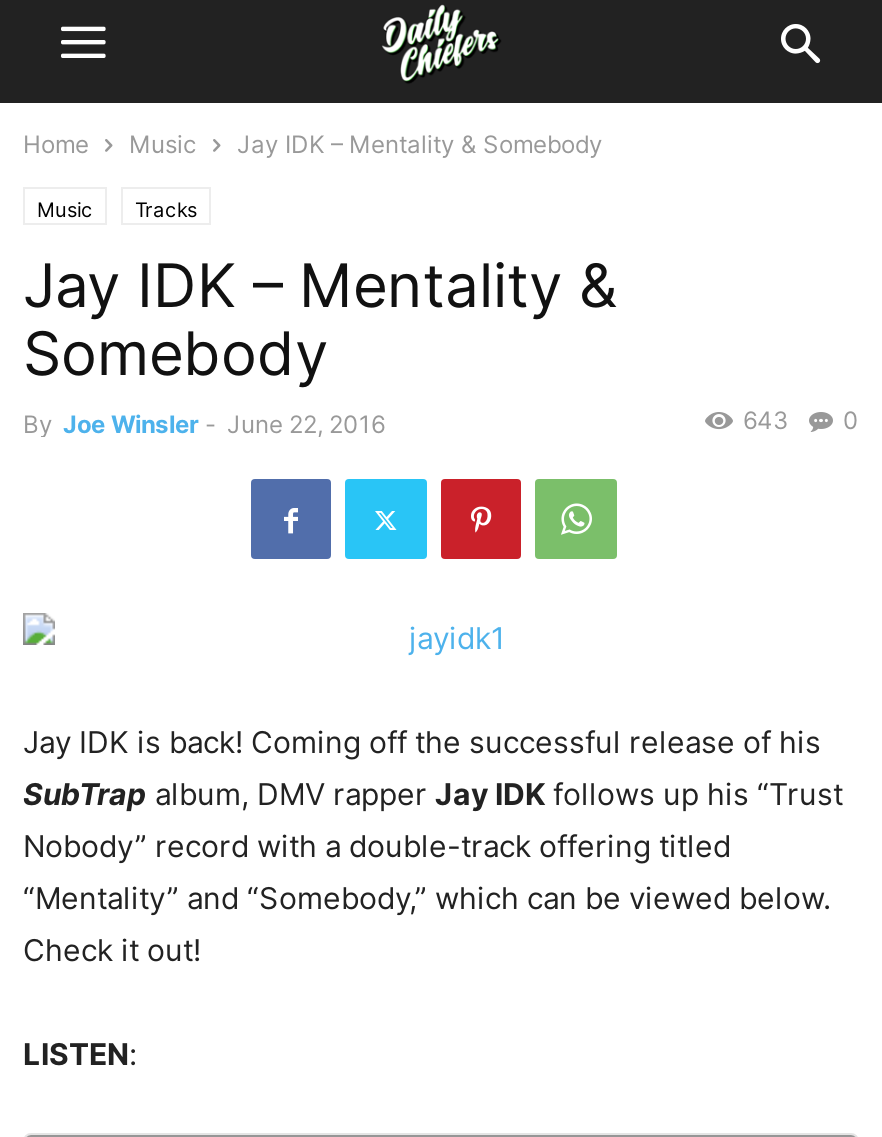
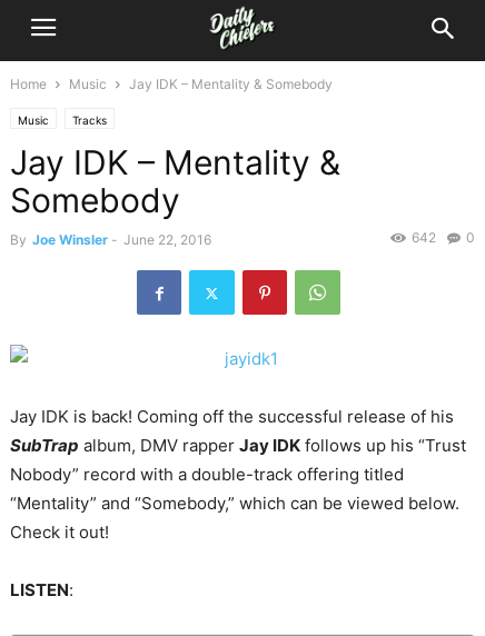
- 643 0
+ 642 0
